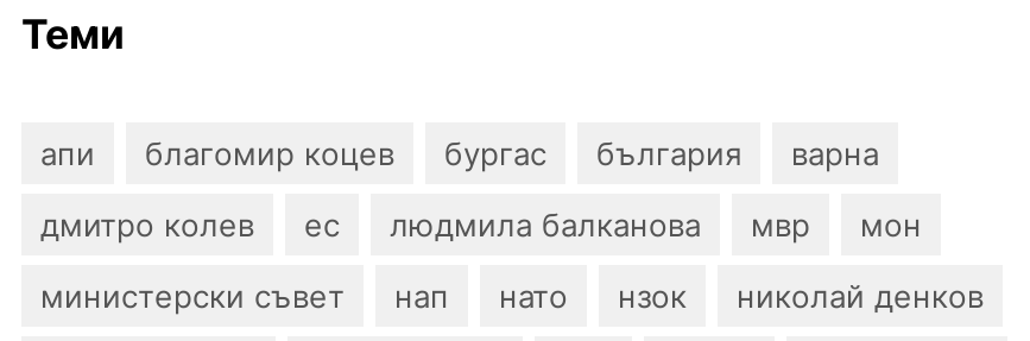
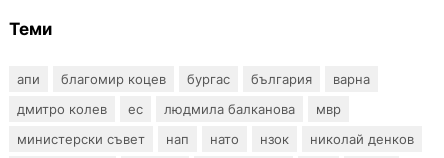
- мон
